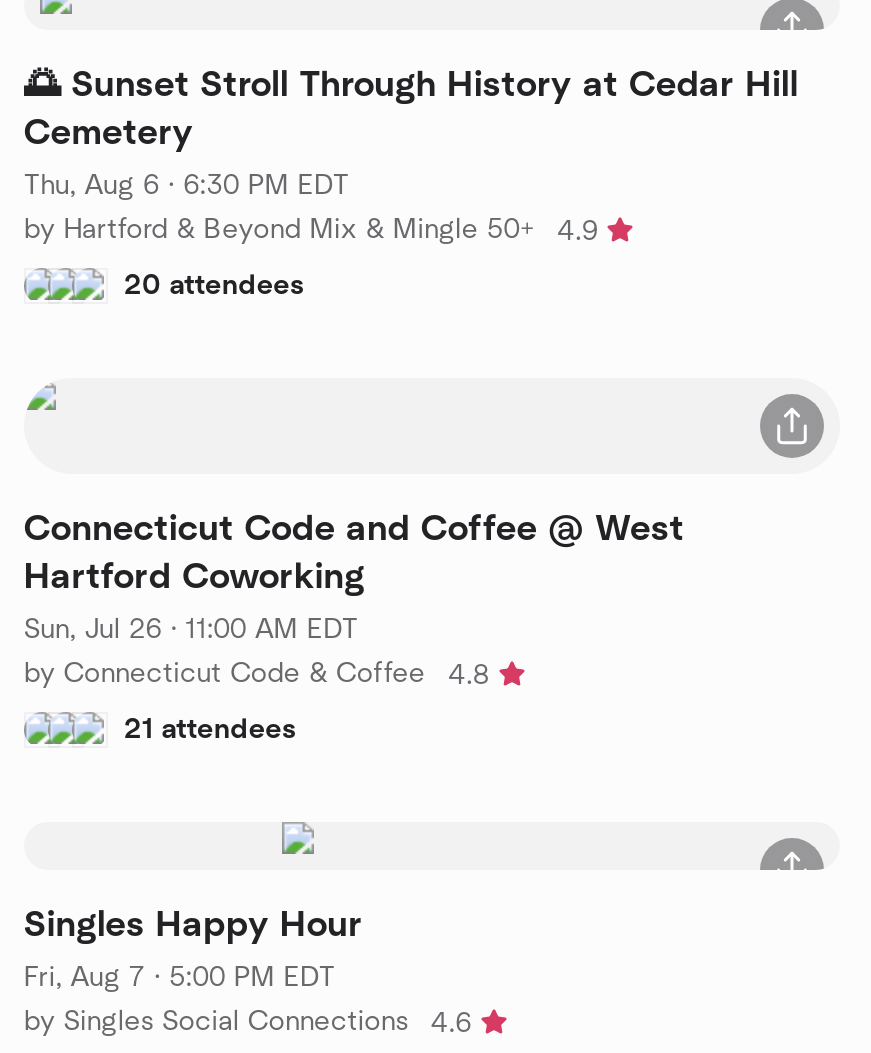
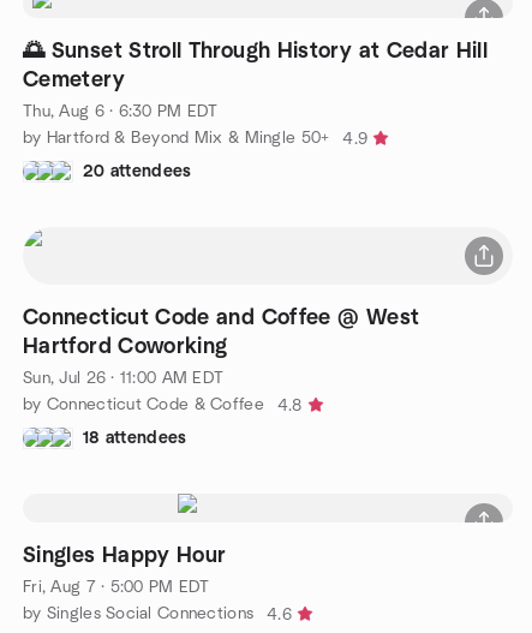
- 21 attendees
+ 18 attendees
